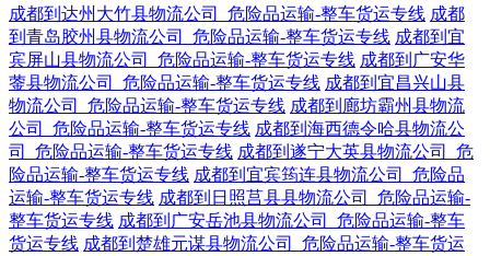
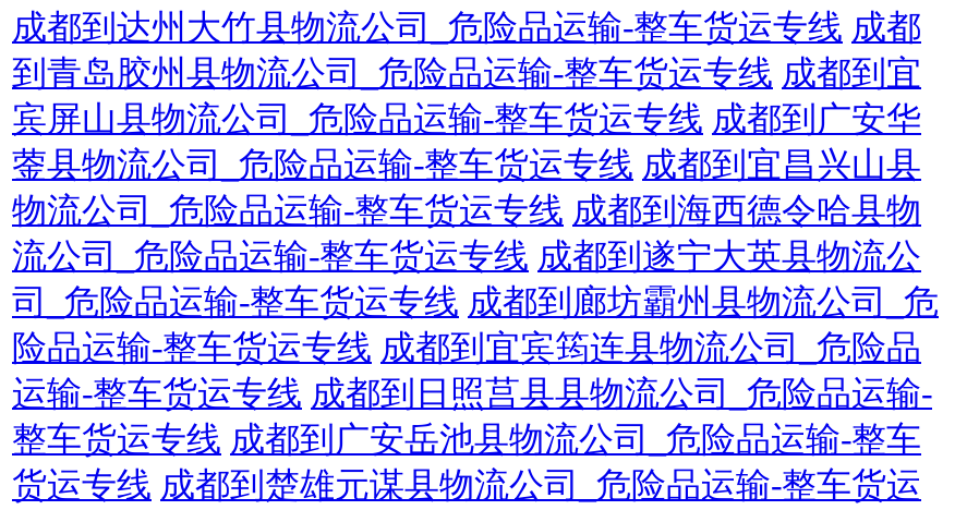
- 物流公司_危险品运输-整车货运专线 成都到廊坊霸州县物流
+ 物流公司_危险品运输-整车货运专线 成都到海西德令哈县物

- 公司_危险品运输-整车货运专线 成都到海西德令哈县物流公
+ 流公司_危险品运输-整车货运专线 成都到遂宁大英县物流公

- 司_危险品运输-整车货运专线 成都到遂宁大英县物流公司_危
+ 司_危险品运输-整车货运专线 成都到廊坊霸州县物流公司_危
